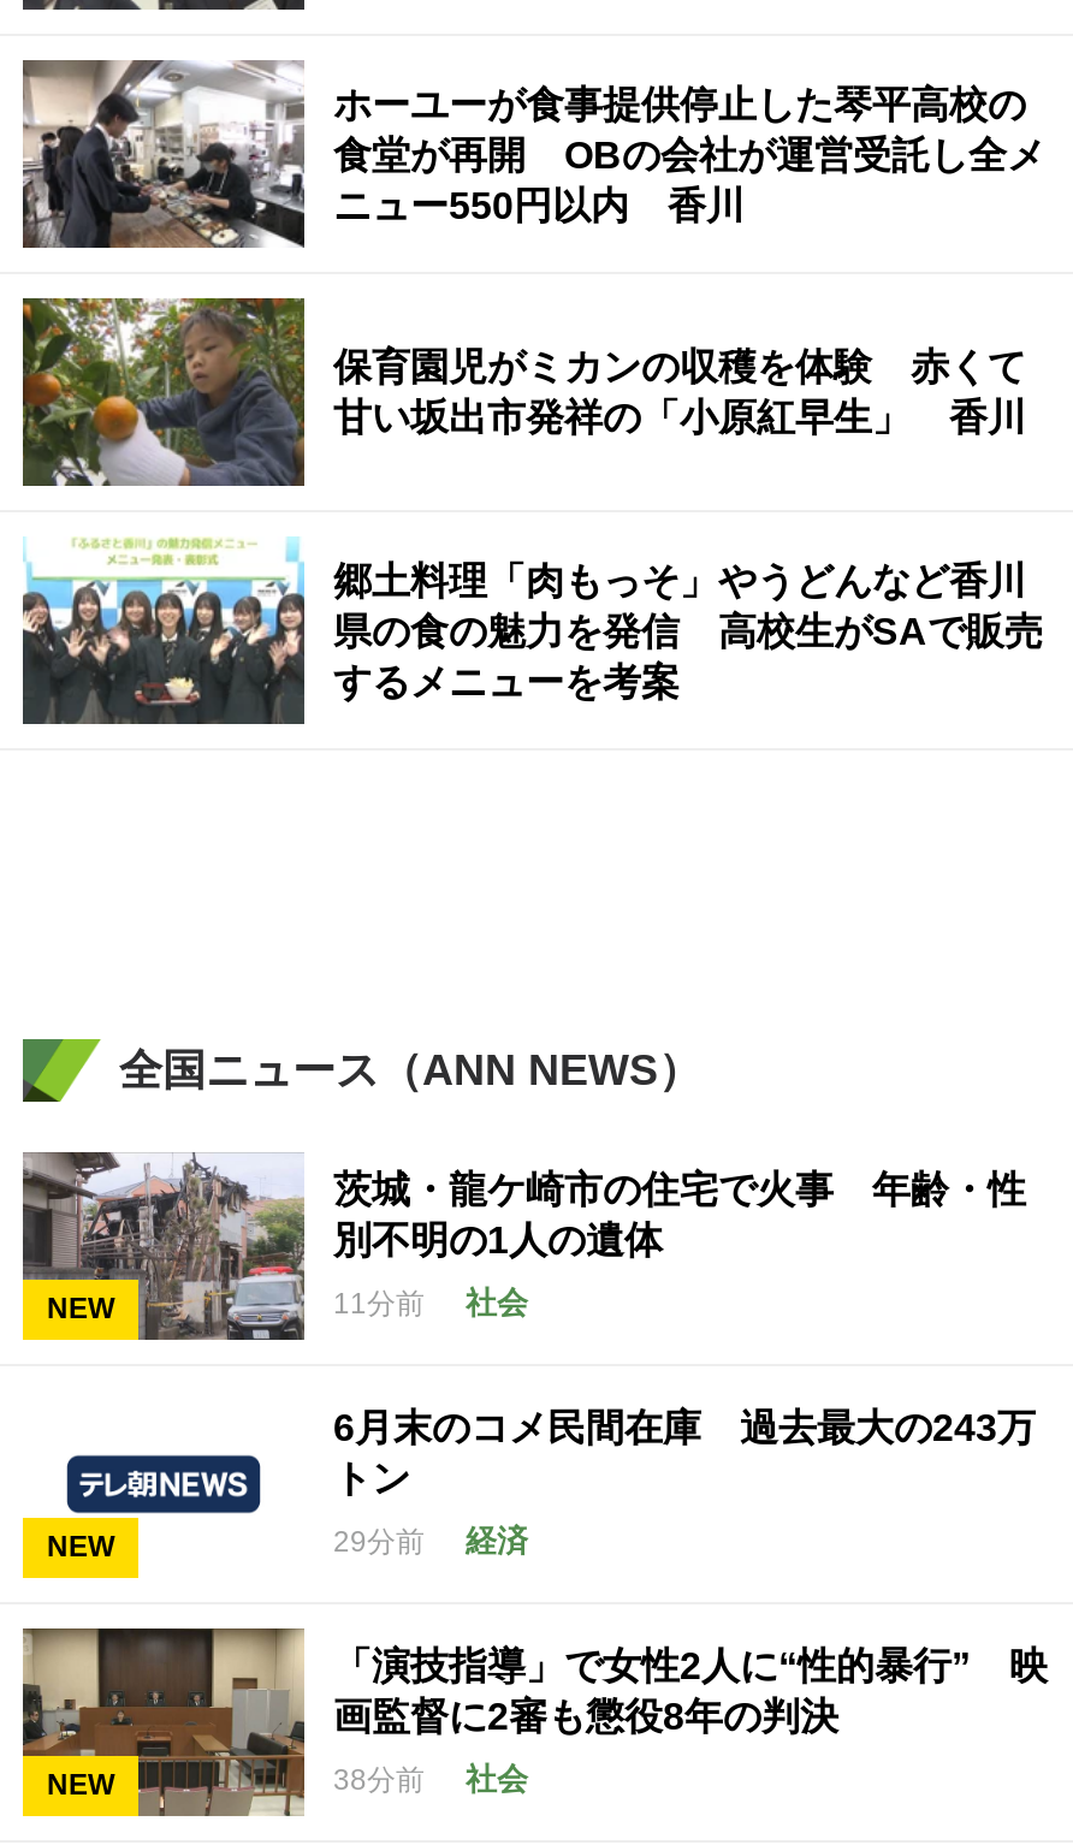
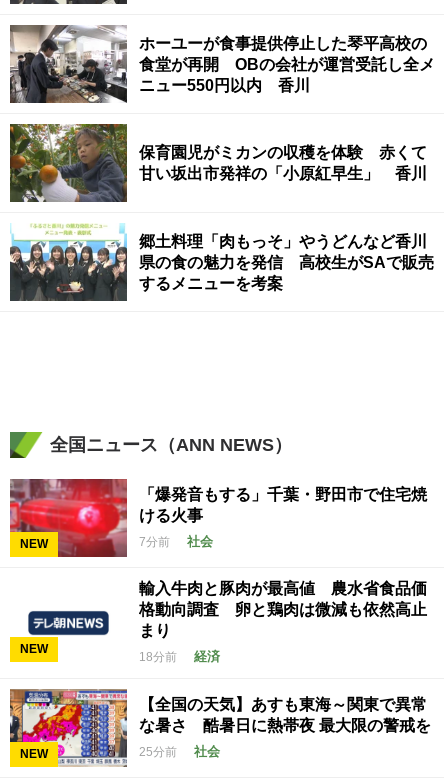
- [image]
- 茨城・龍ケ崎市の住宅で火事 年齢・性
- 別不明の1人の遺体
+ [image]
+ 「爆発音もする」千葉・野田市で住宅焼
+ ける火事

- 11分前 社会
+ 7分前 社会

- 6月末のコメ民間在庫 過去最大の243万
- トン
+ 輸入牛肉と豚肉が最高値 農水省食品価
+ 格動向調査 卵と鶏肉は微減も依然高止
+ まり

- 29分前 経済
+ 18分前 経済

- [image]
- 「演技指導」で女性2人に“性的暴行” 映
- 画監督に2審も懲役8年の判決
+ [image]
+ 【全国の天気】あすも東海～関東で異常
+ な暑さ 酷暑日に熱帯夜 最大限の警戒を

- 38分前 社会
+ 25分前 社会
